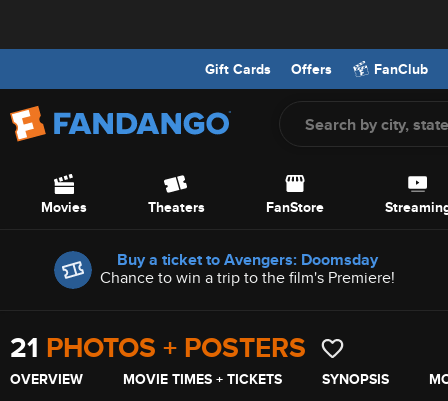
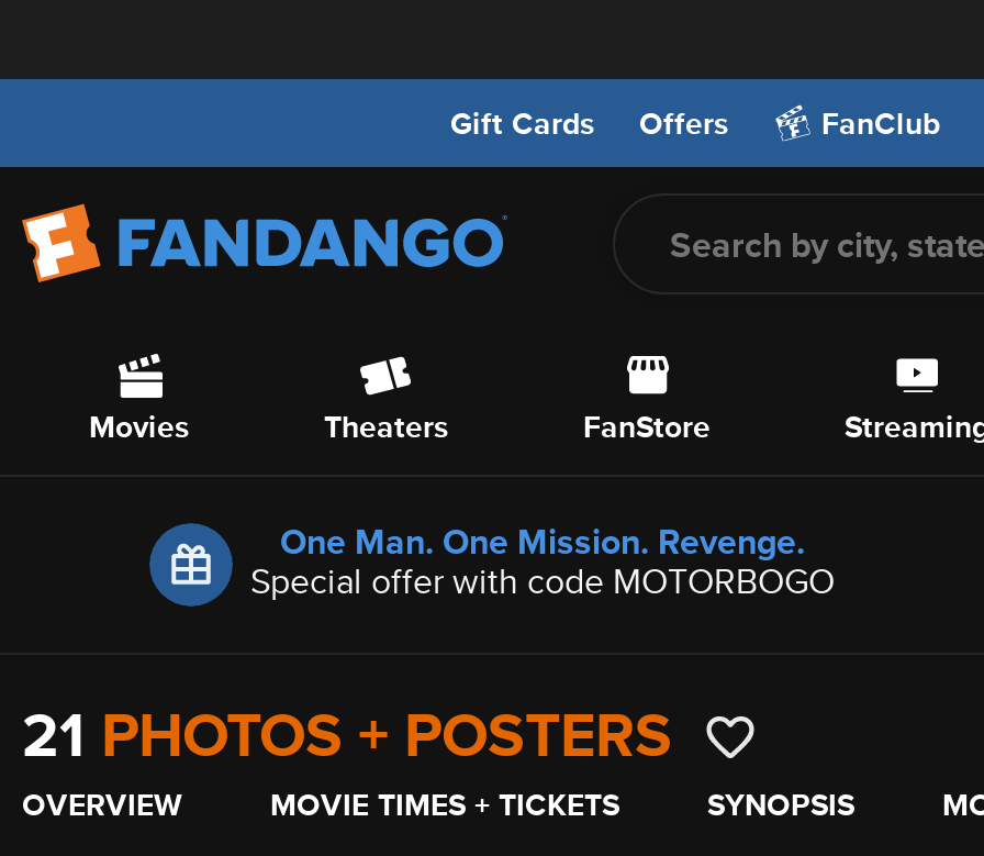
- [image]
- Buy a ticket to Avengers: Doomsday
- Chance to win a trip to the film's Premiere!
+ [image]
+ One Man. One Mission. Revenge.
+ Special offer with code MOTORBOGO
